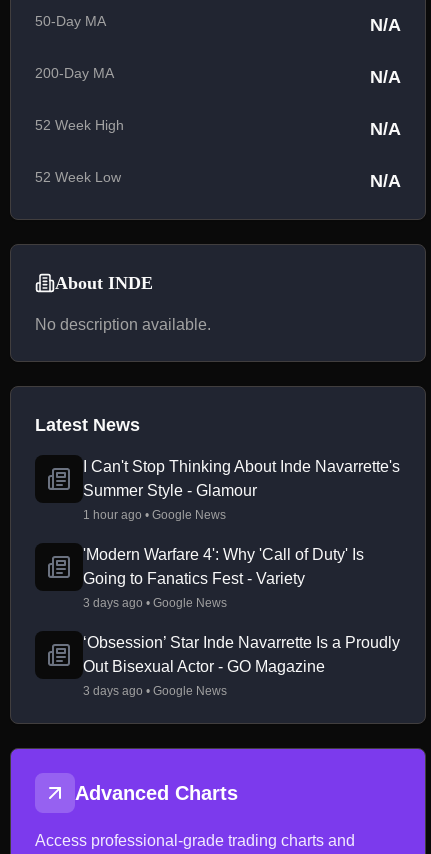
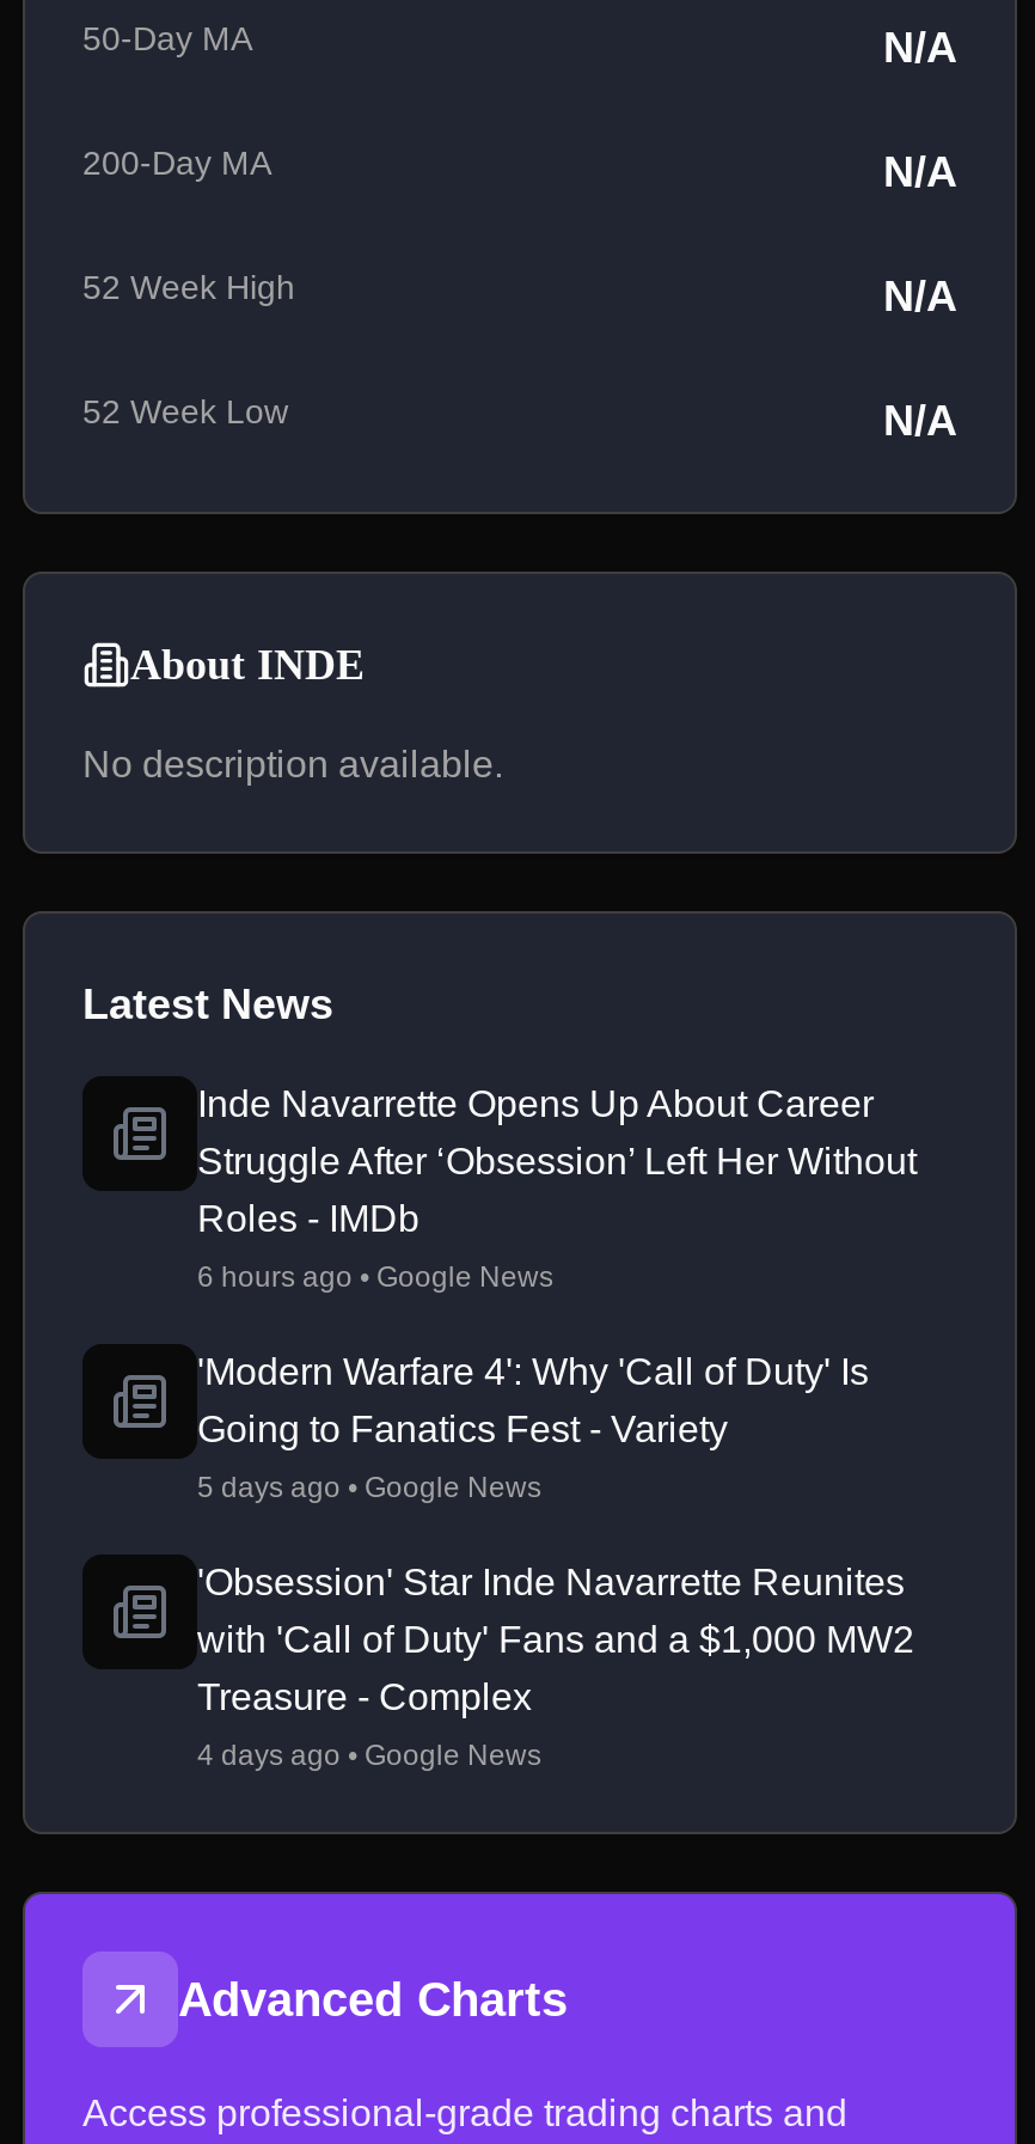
- I Can't Stop Thinking About Inde Navarrette's
- Summer Style - Glamour
+ Inde Navarrette Opens Up About Career
+ Struggle After ‘Obsession’ Left Her Without
+ Roles - IMDb

- 1 hour ago • Google News
+ 6 hours ago • Google News

- 3 days ago • Google News
+ 5 days ago • Google News

- ‘Obsession’ Star Inde Navarrette Is a Proudly
- Out Bisexual Actor - GO Magazine
+ 'Obsession' Star Inde Navarrette Reunites
+ with 'Call of Duty' Fans and a $1,000 MW2
+ Treasure - Complex

- 3 days ago • Google News
+ 4 days ago • Google News
